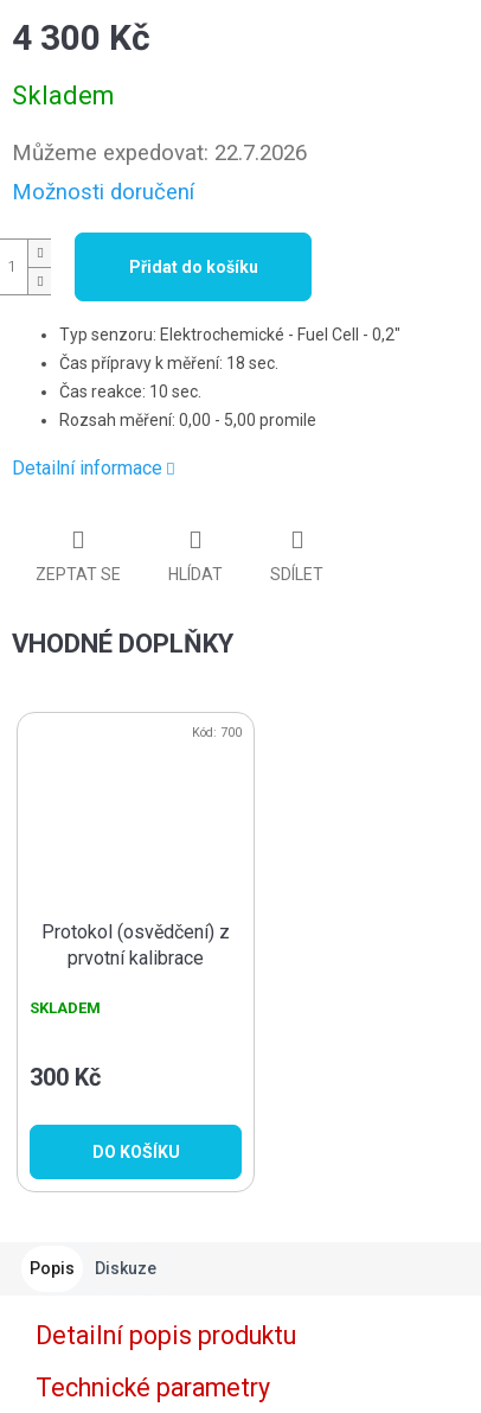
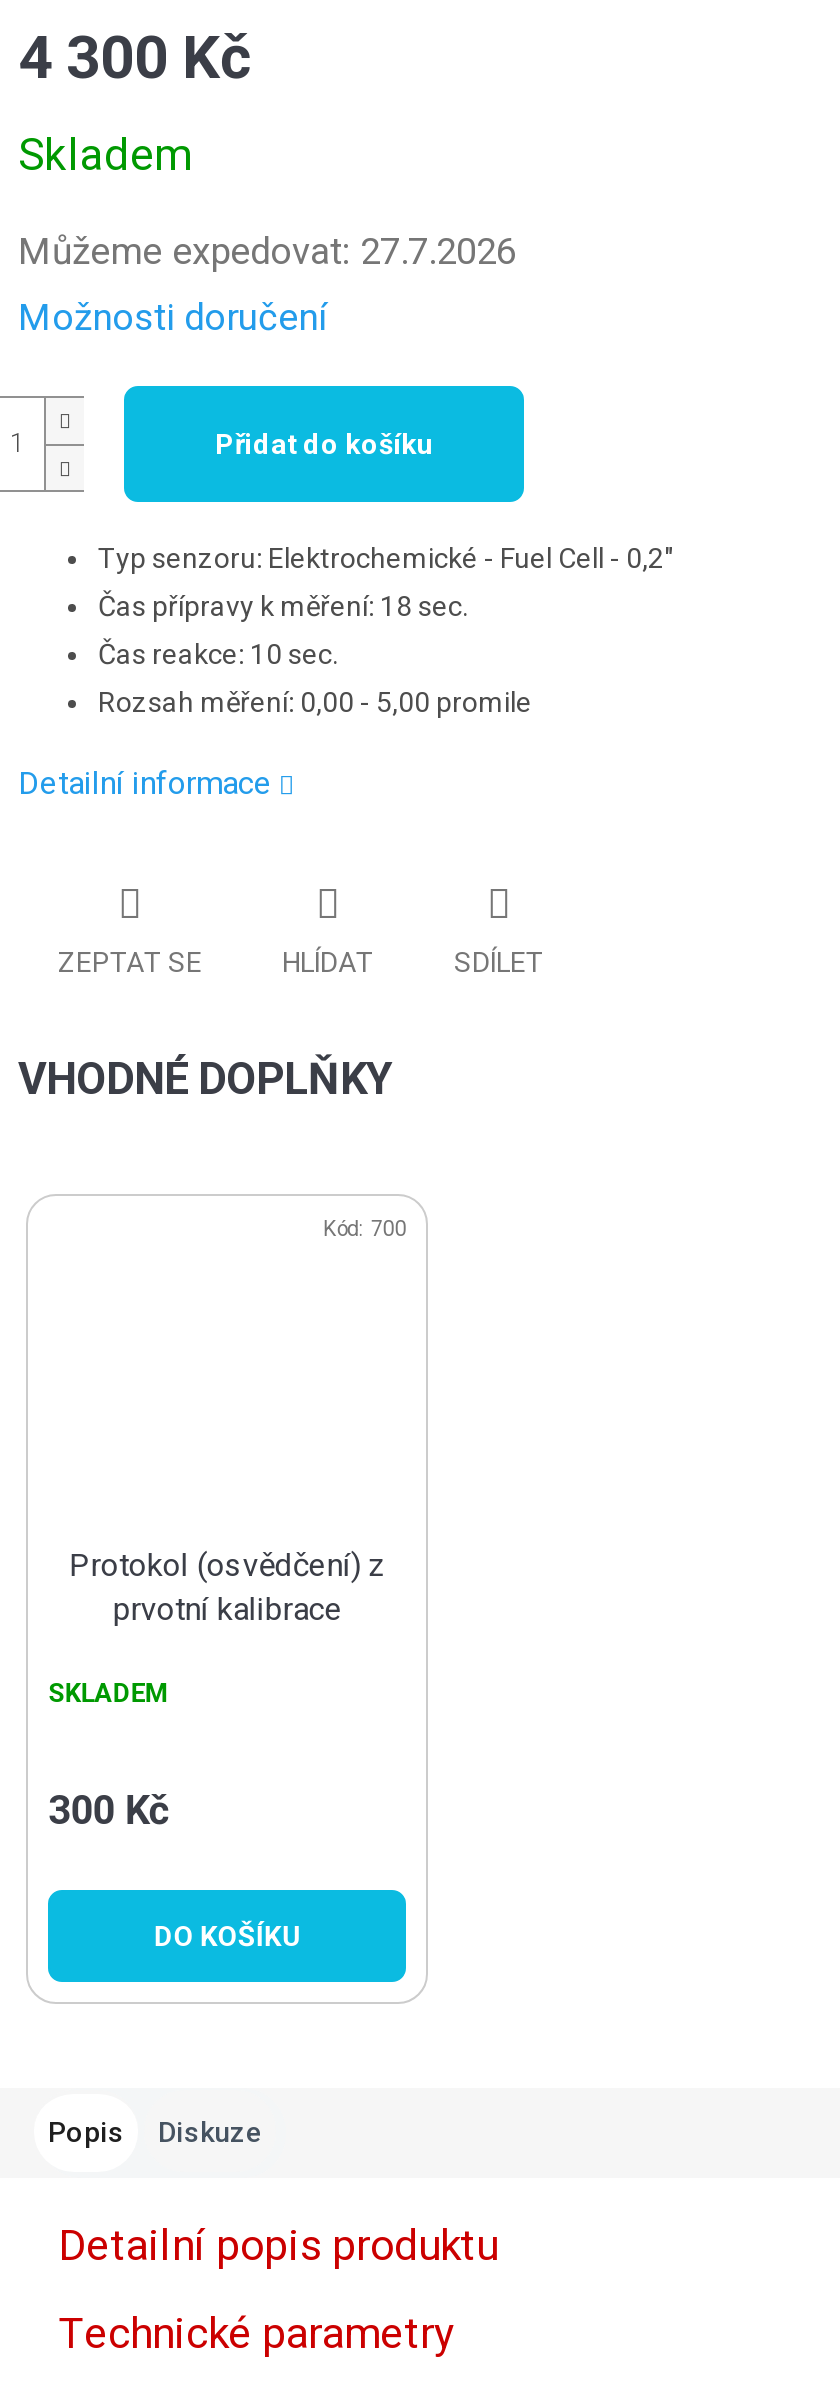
- Můžeme expedovat: 22.7.2026
+ Můžeme expedovat: 27.7.2026
